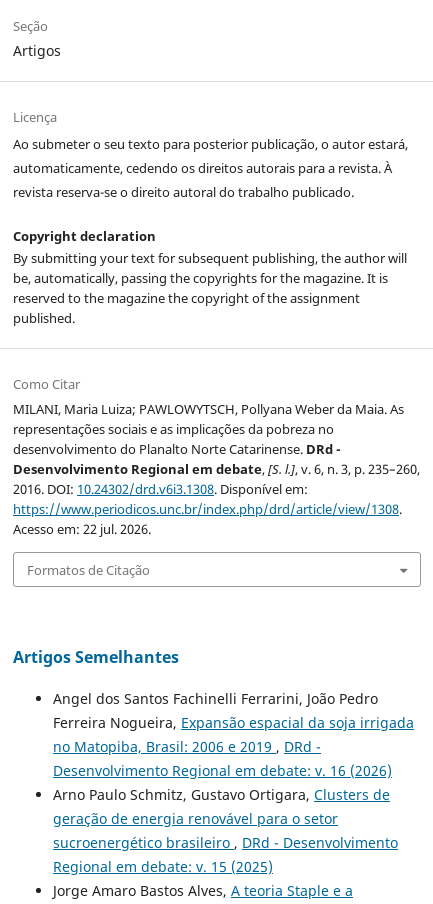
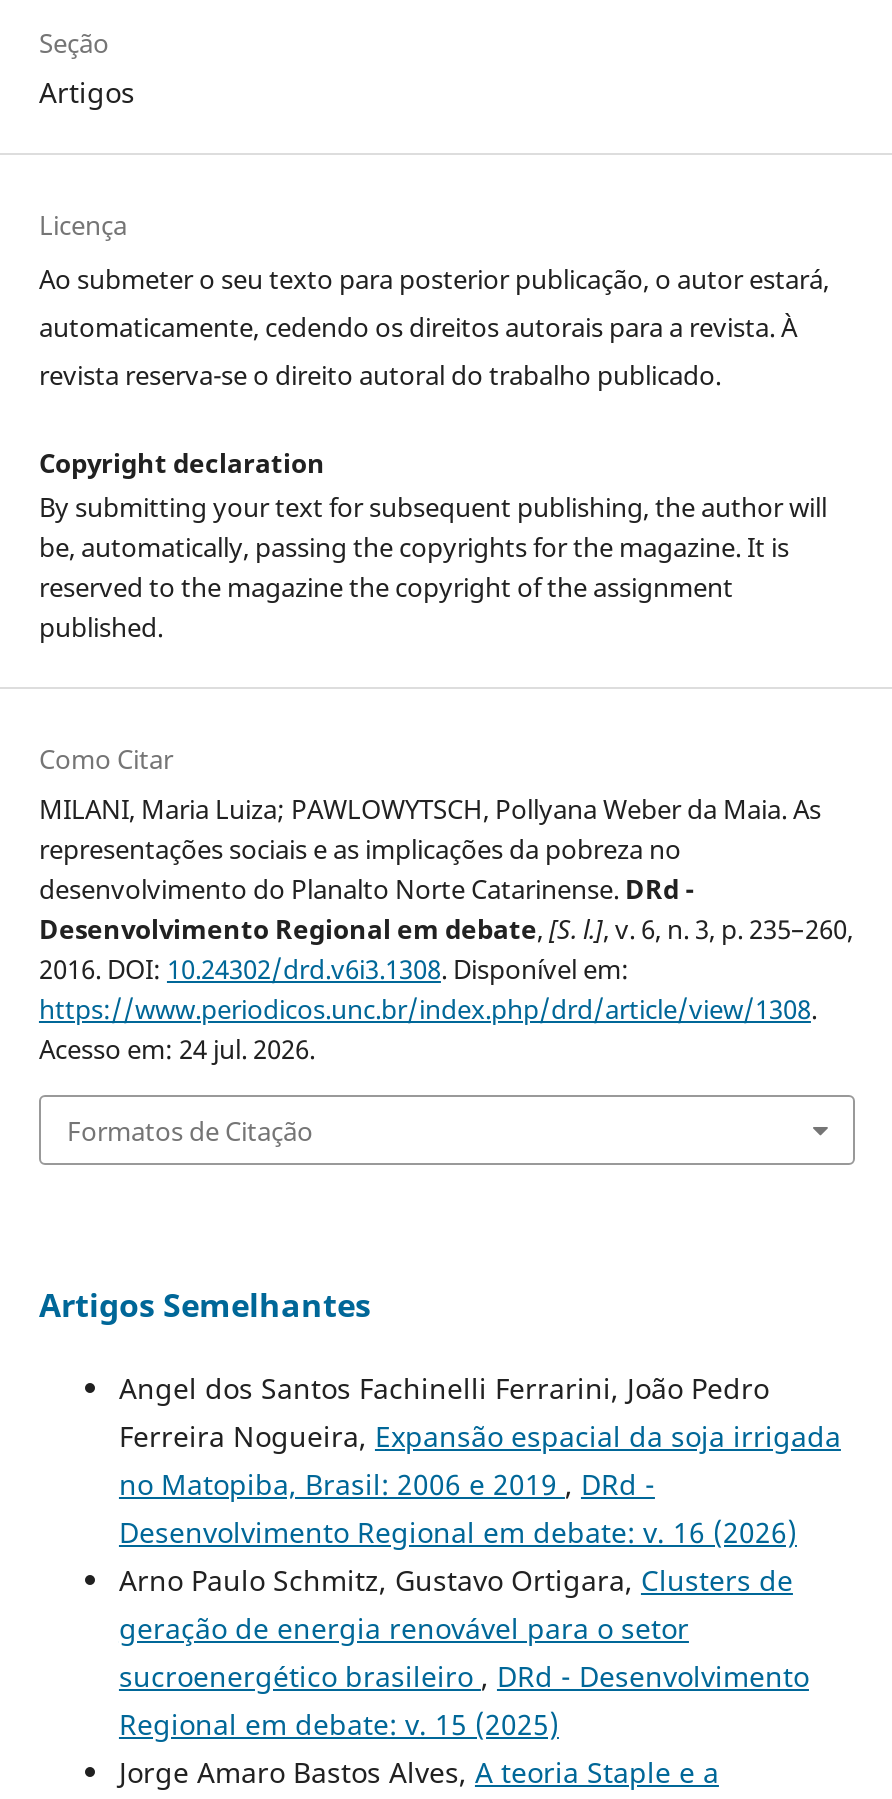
- Acesso em: 22 jul. 2026.
+ Acesso em: 24 jul. 2026.
